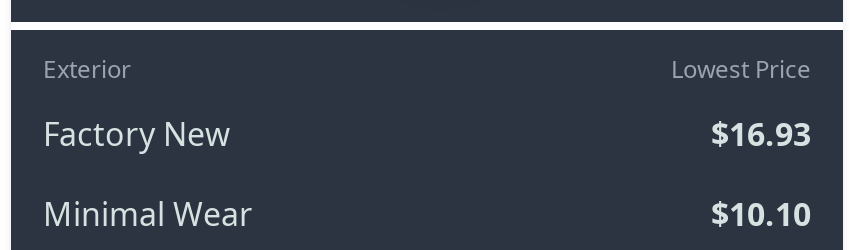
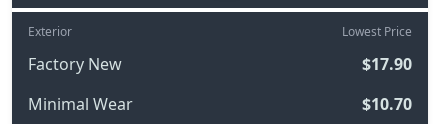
- $16.93
+ $17.90

- $10.10
+ $10.70
